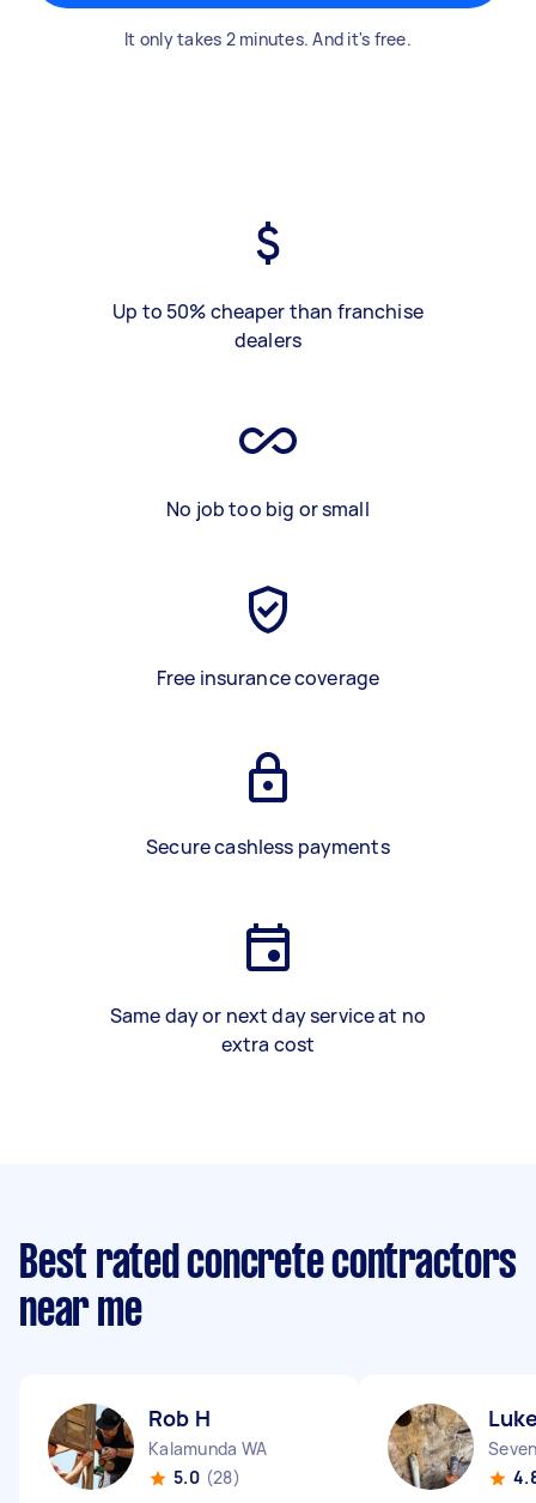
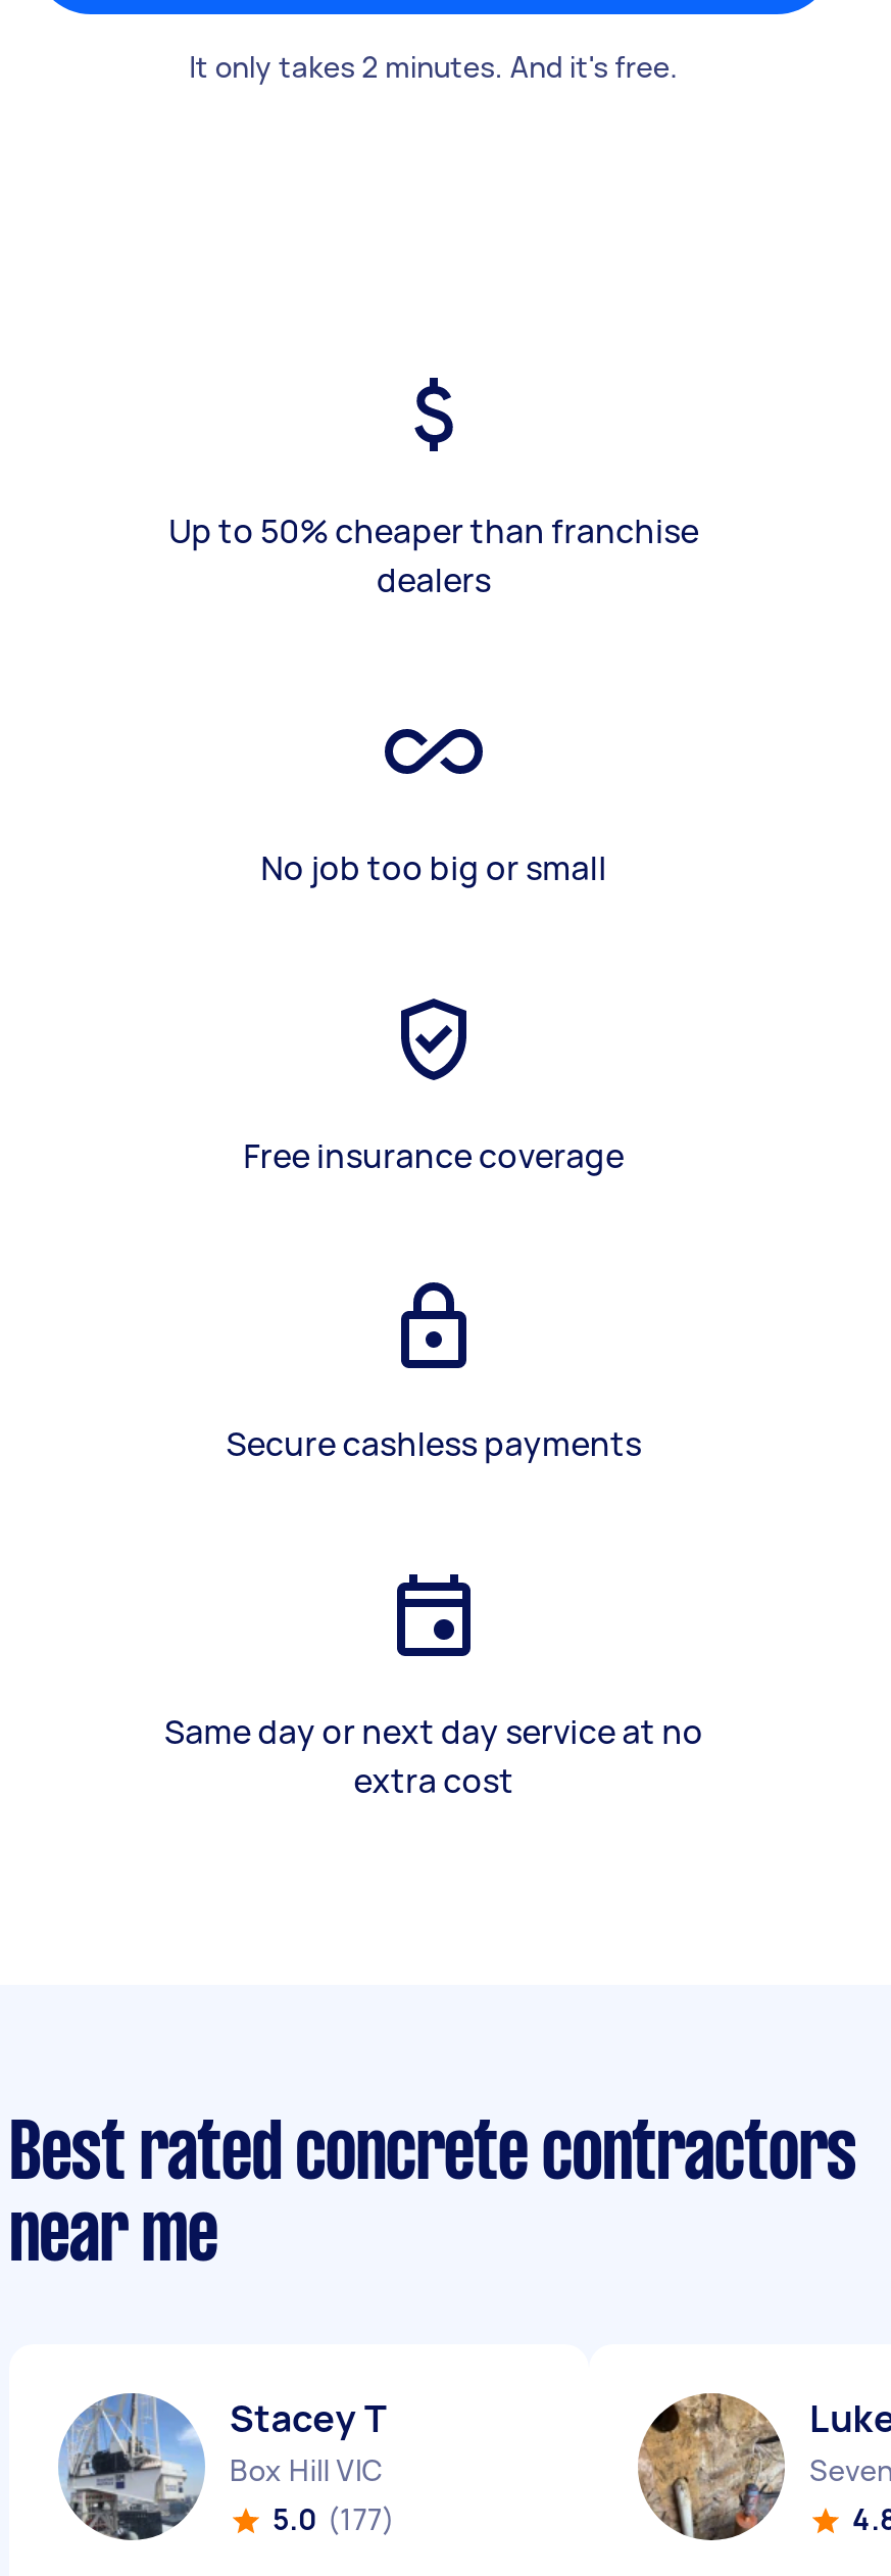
- [image]
- Rob H
- Kalamunda WA
- 5.0 (28)
+ [image]
+ Stacey T
+ Box Hill VIC
+ 5.0 (177)
